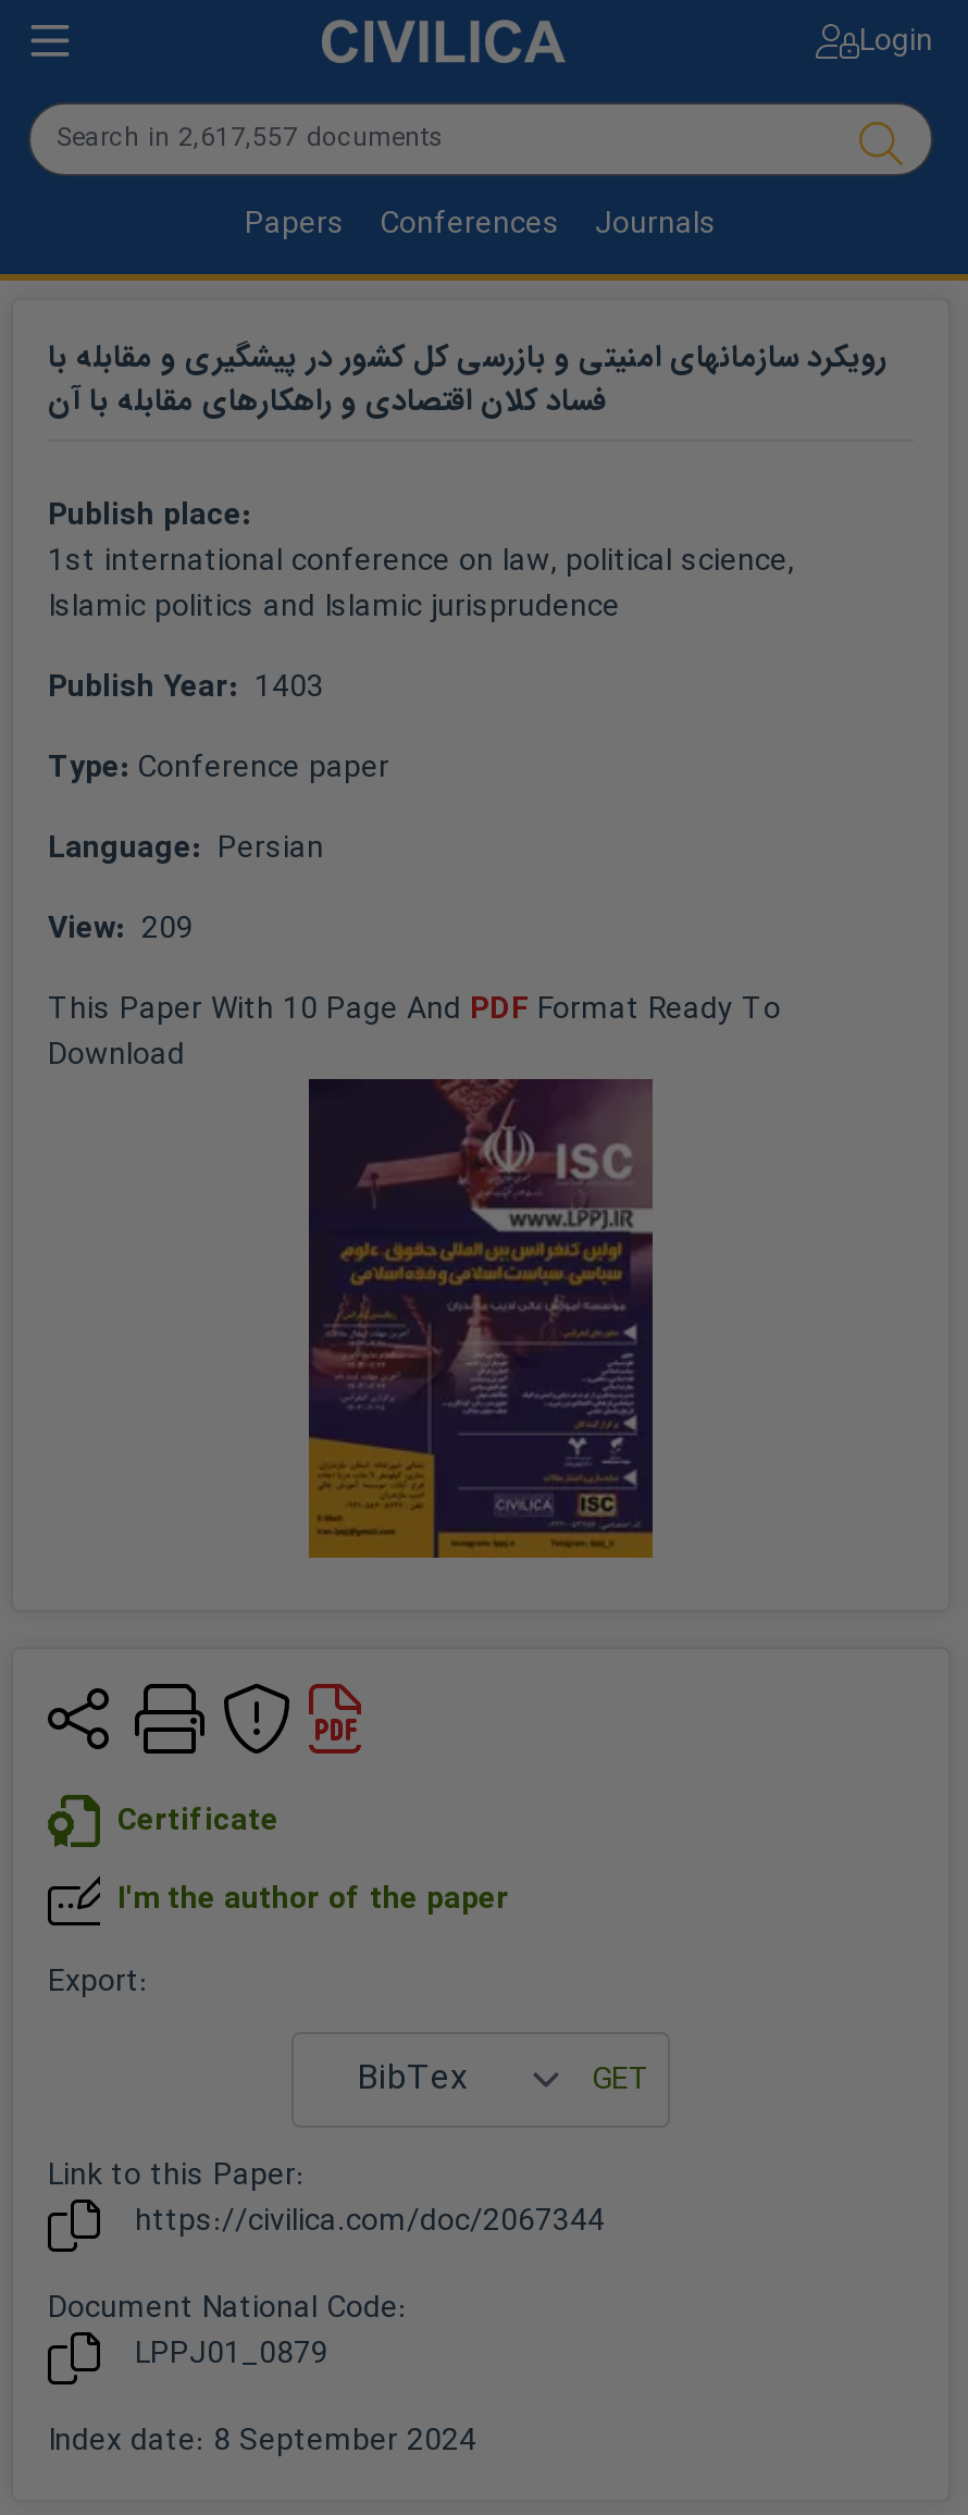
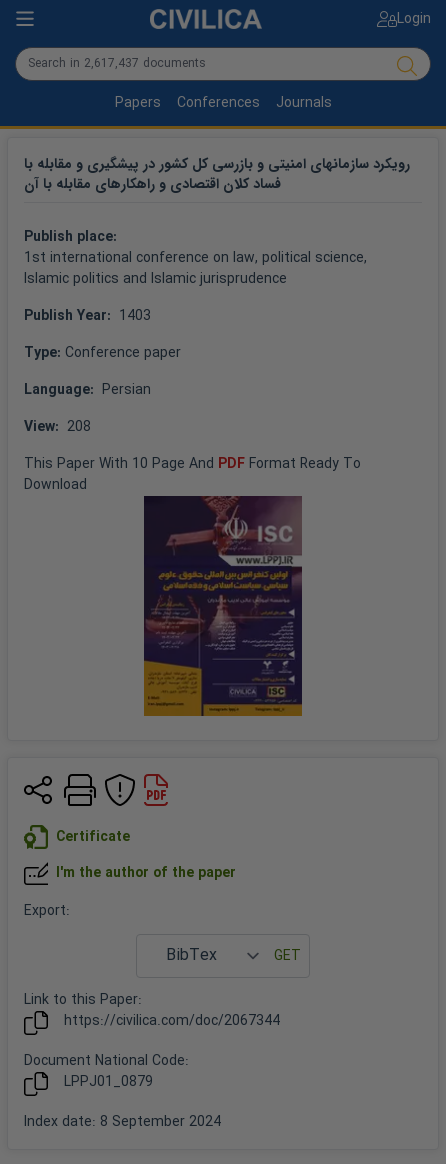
- View: 209
+ View: 208
